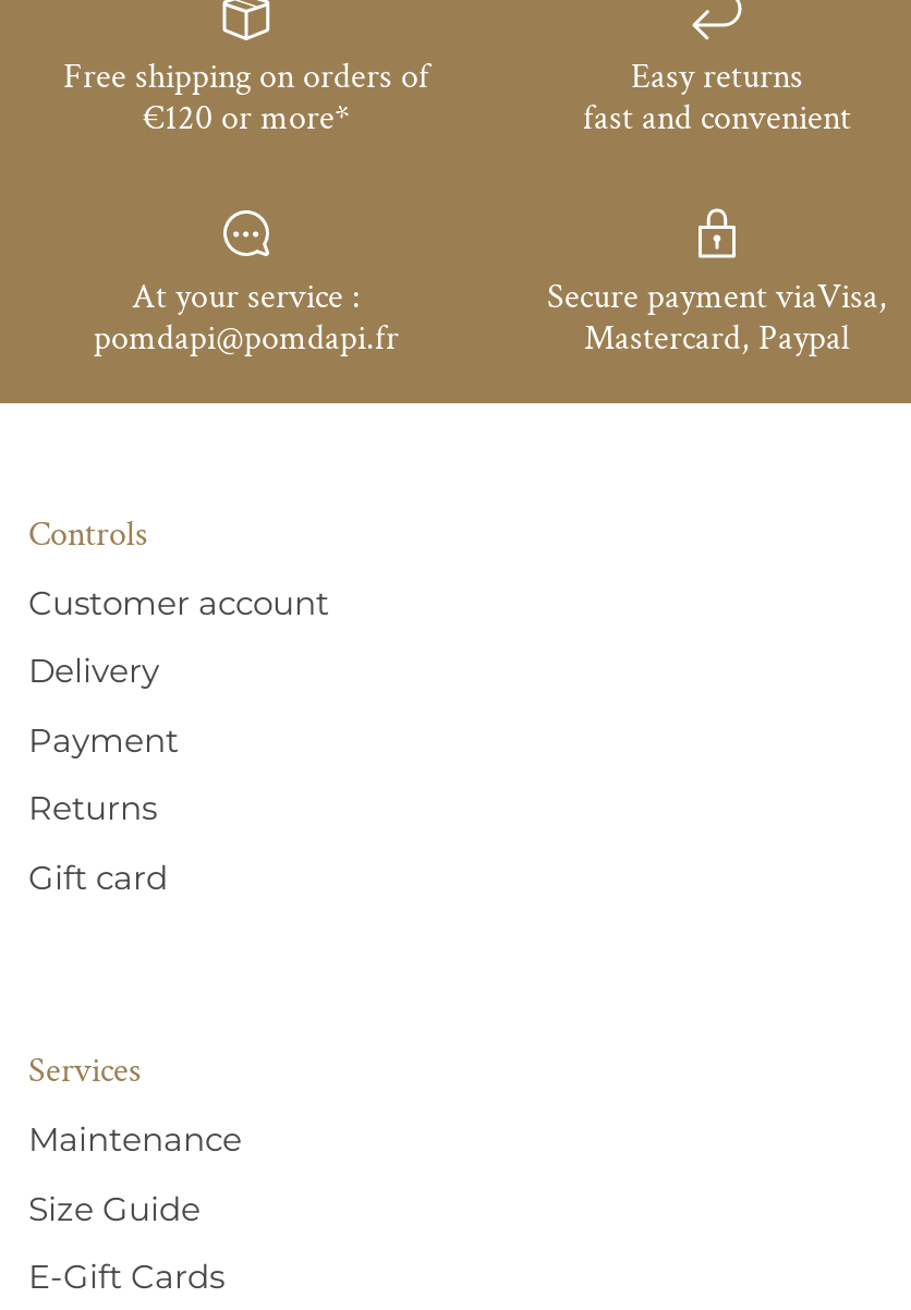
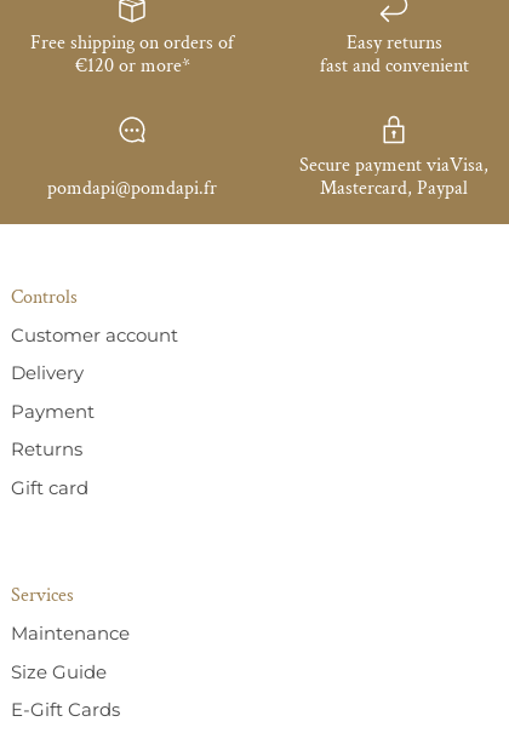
- At your service :
